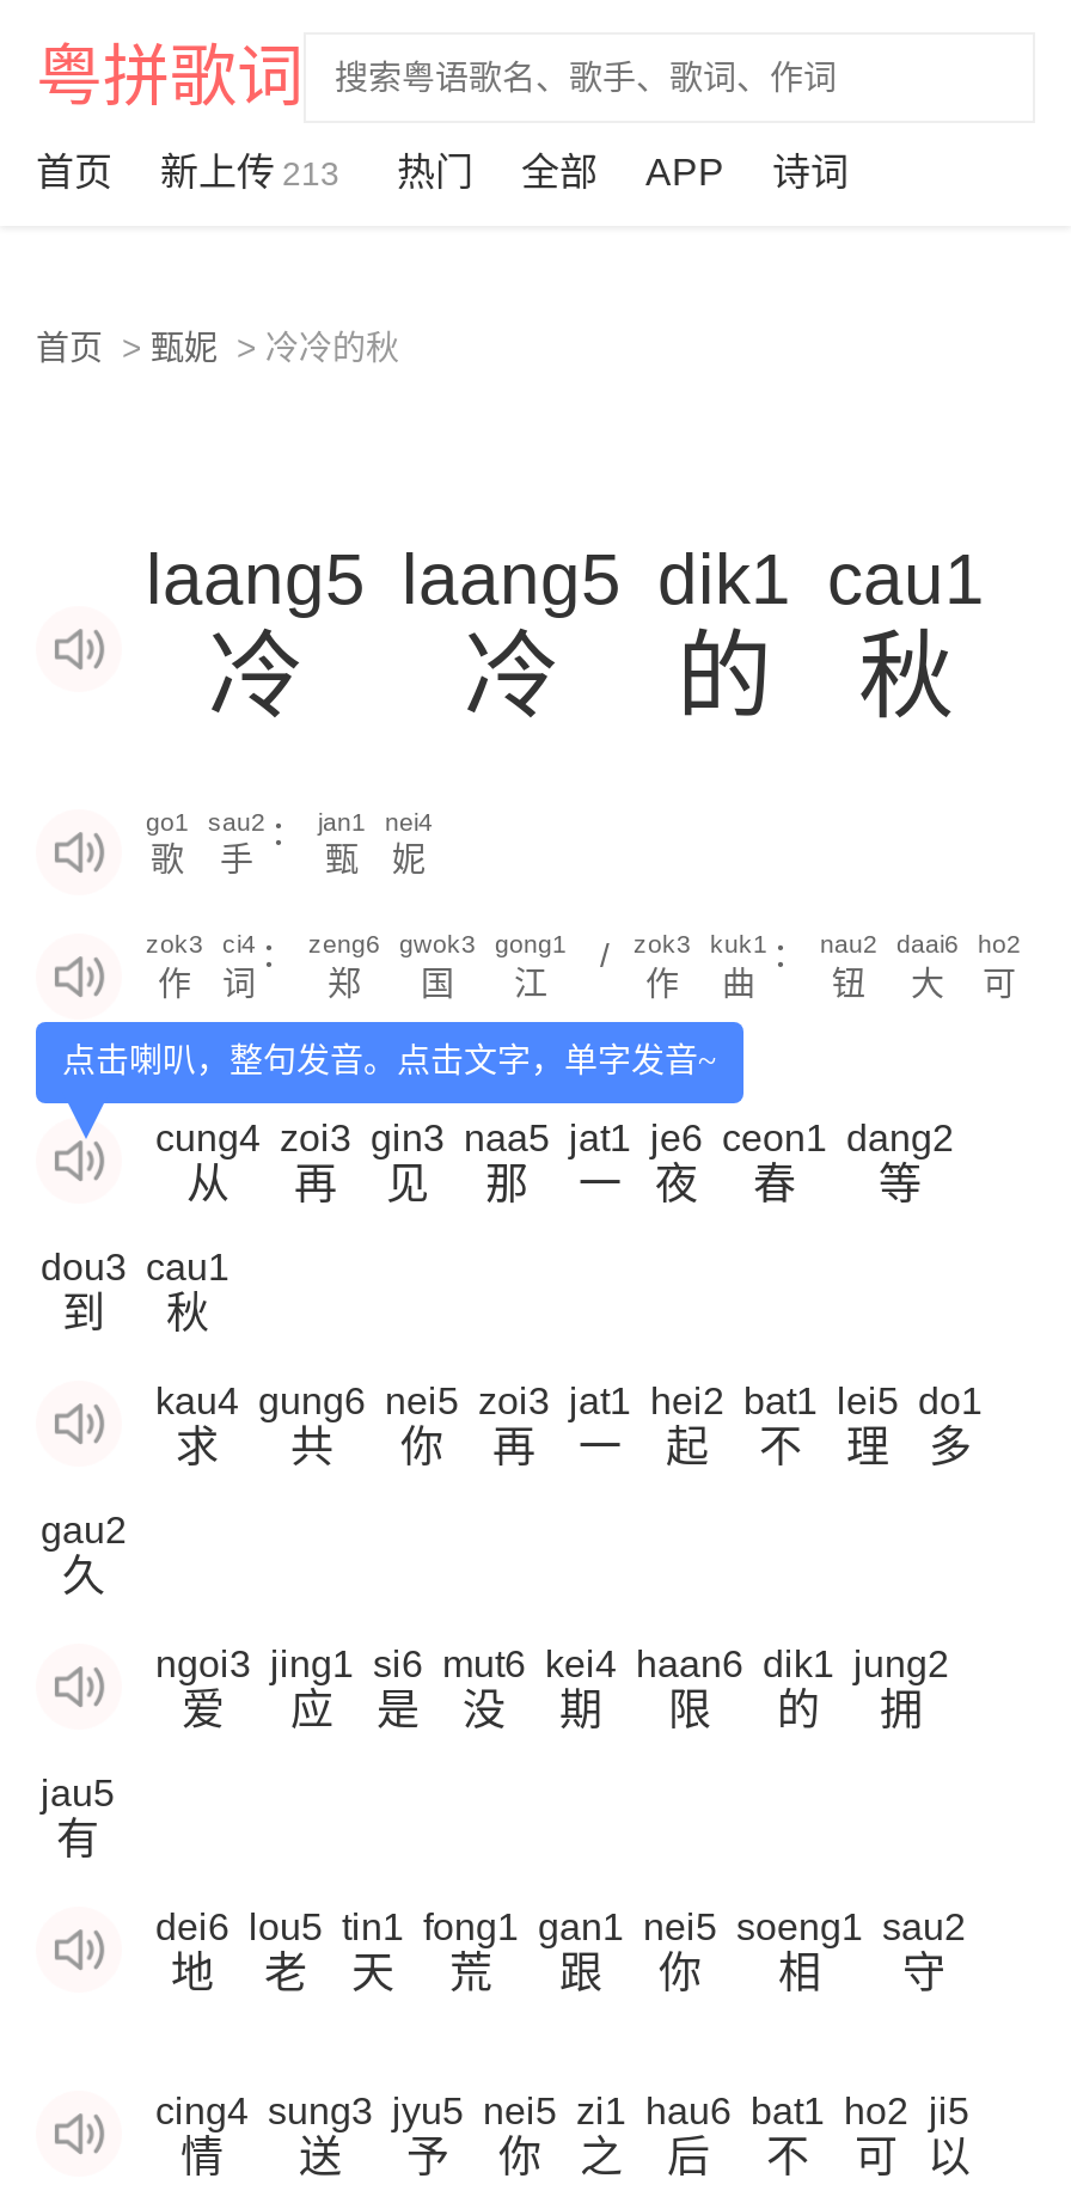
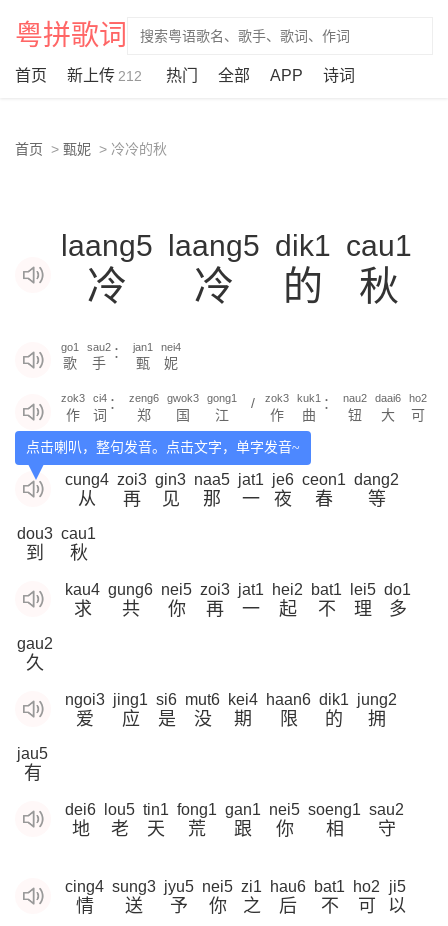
- 首页 新上传 213 热门 全部 APP 诗词
+ 首页 新上传 212 热门 全部 APP 诗词
